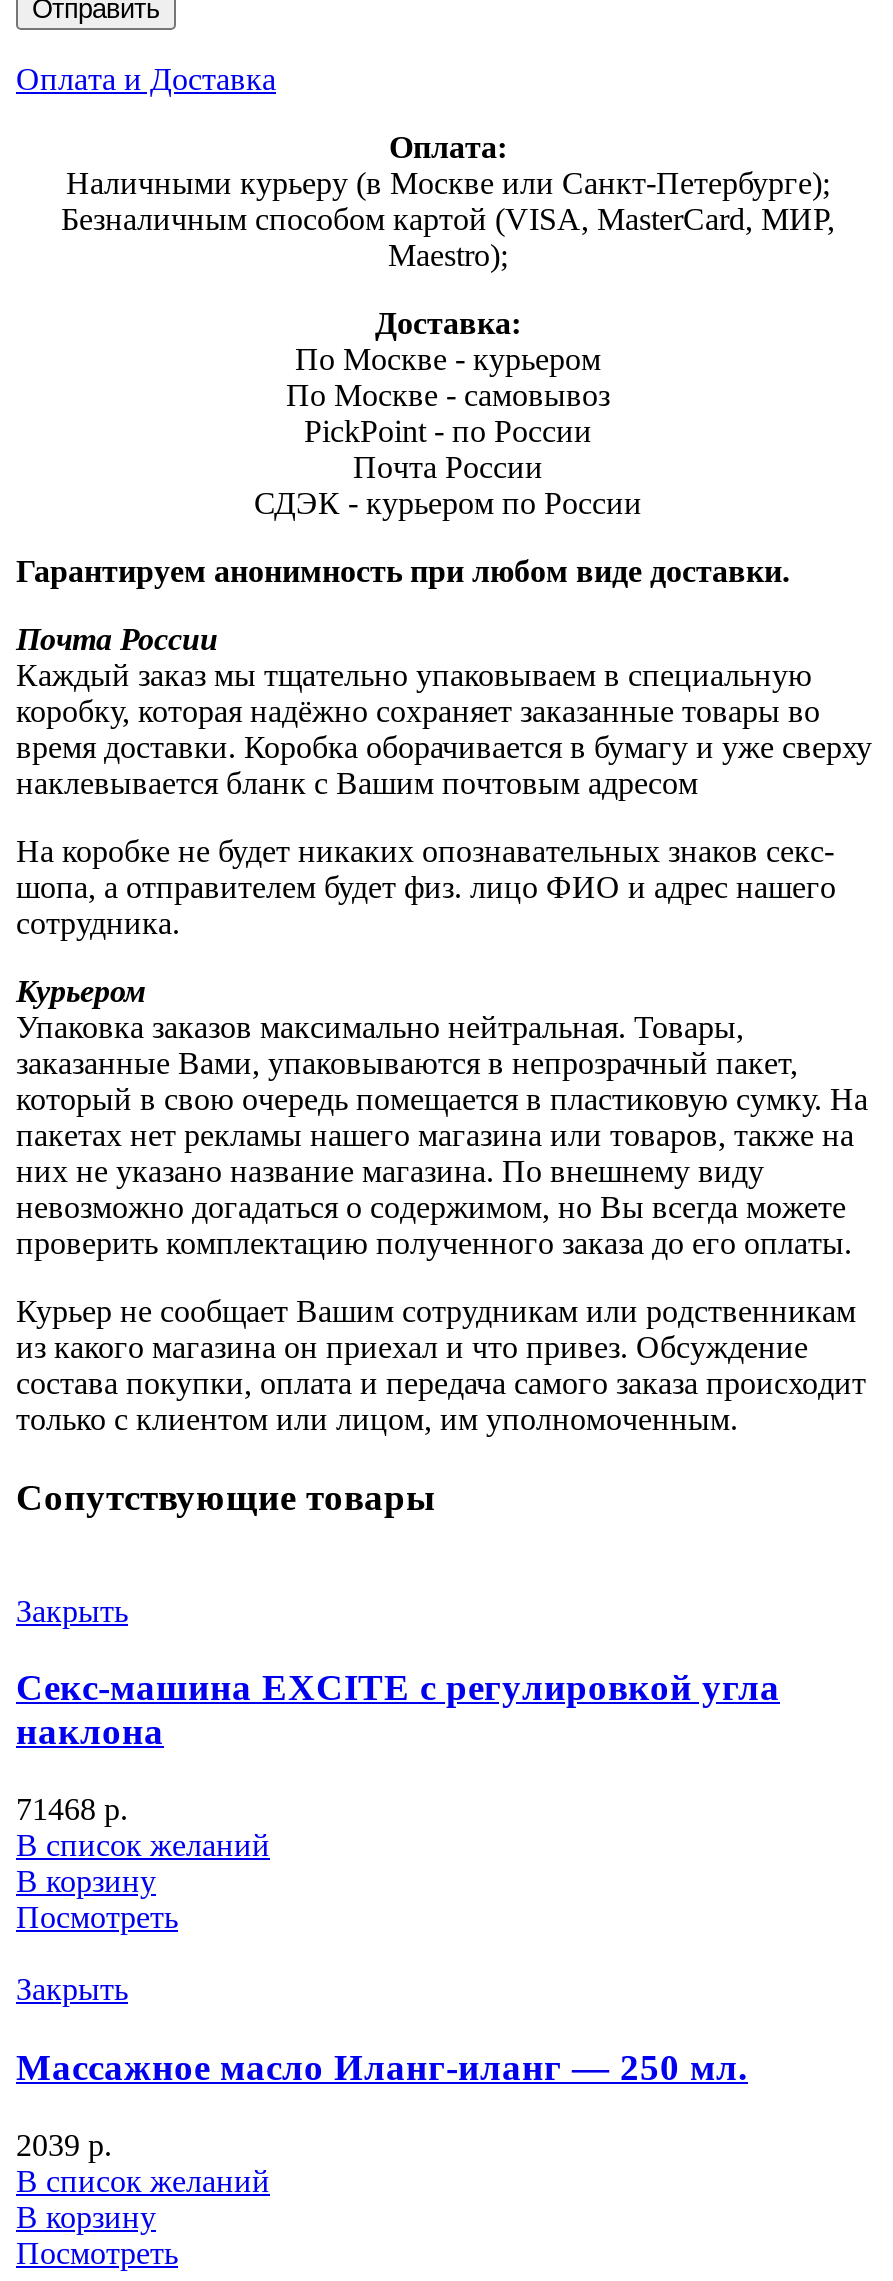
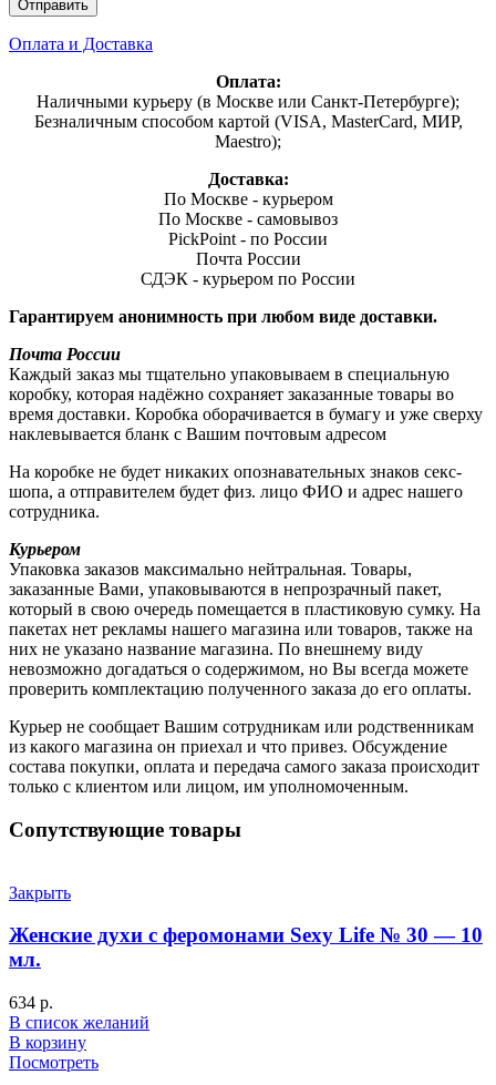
- Секс-машина EXCITE с регулировкой угла
- наклона
- 71468 р.
- В список желаний
- В корзину
- Посмотреть
- Закрыть
- Массажное масло Иланг-иланг — 250 мл.
- 2039 р.
+ Женские духи с феромонами Sexy Life № 30 — 10
+ мл.
+ 634 р.
